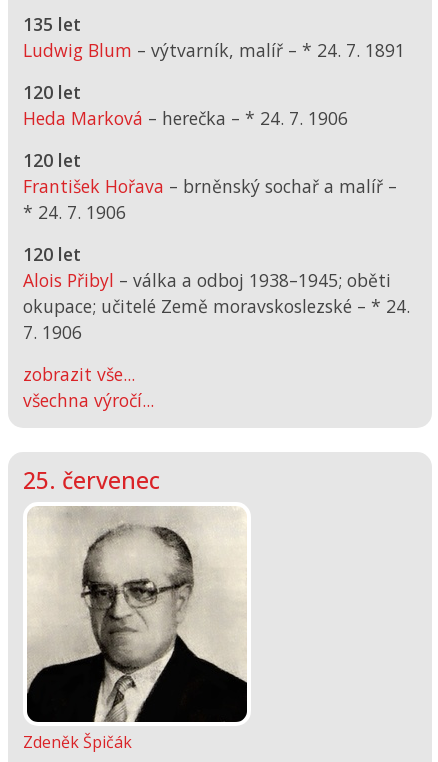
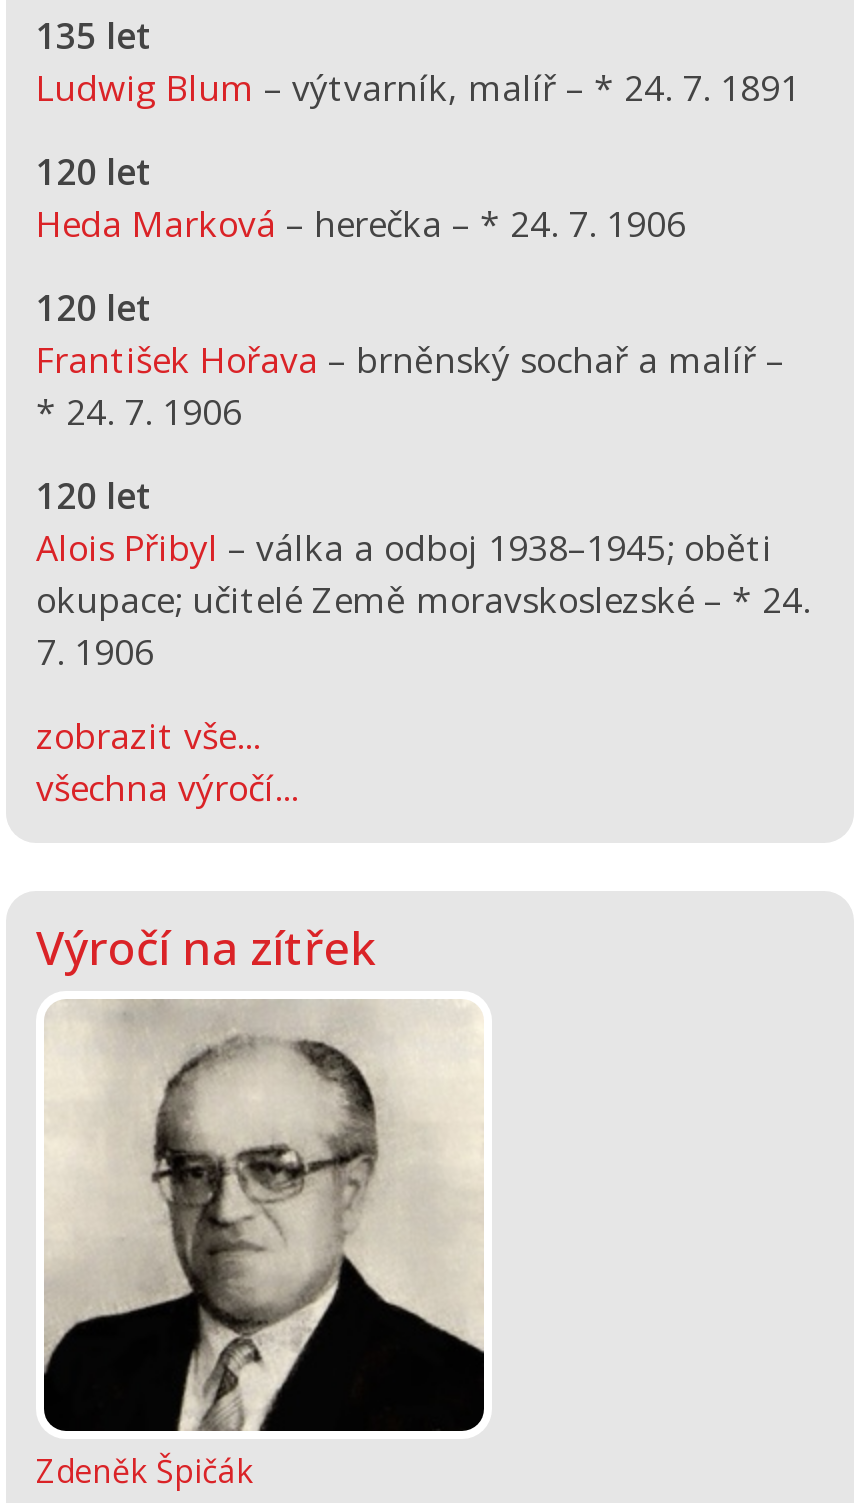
- 25. červenec
+ Výročí na zítřek
